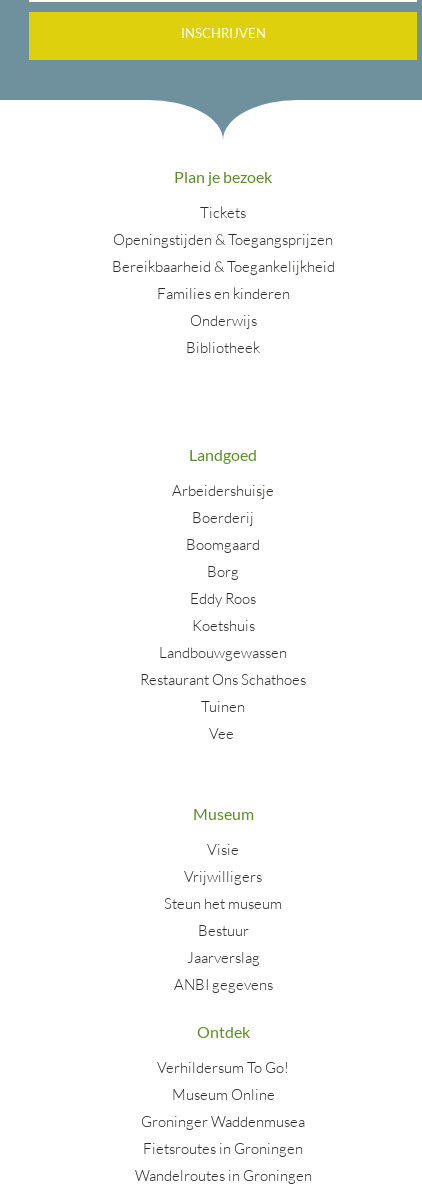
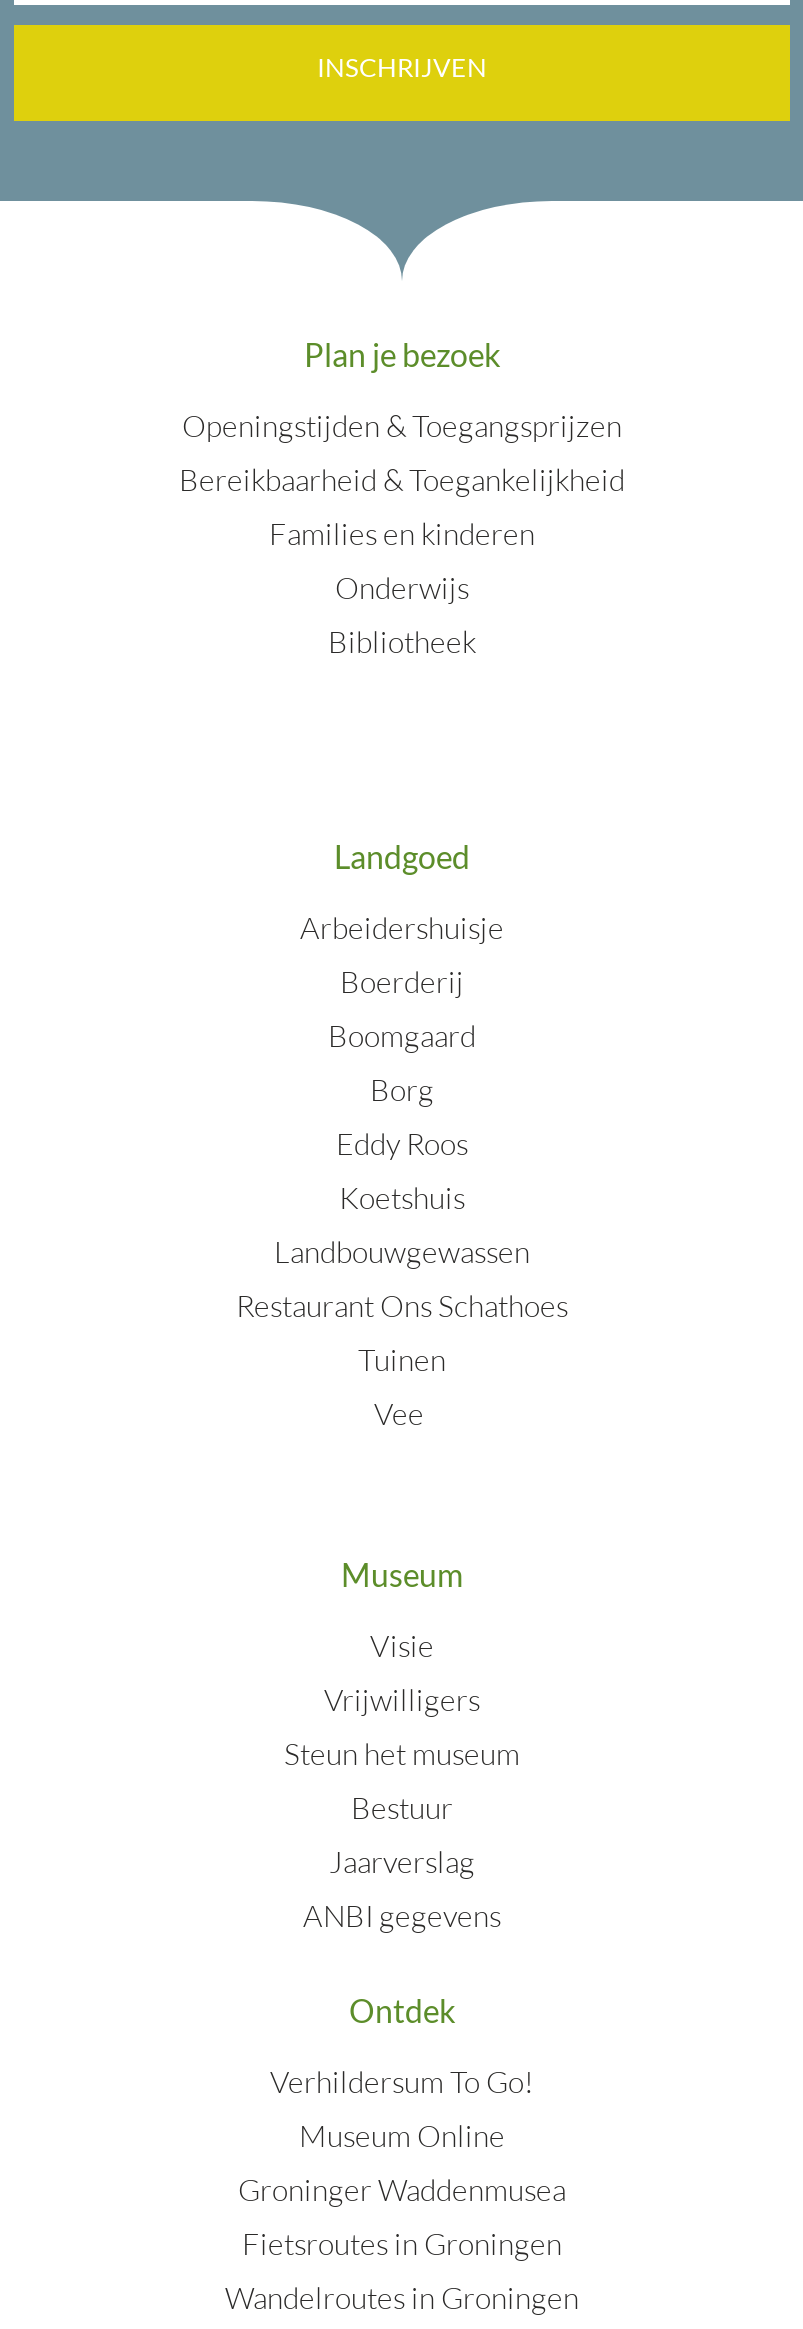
- Tickets
